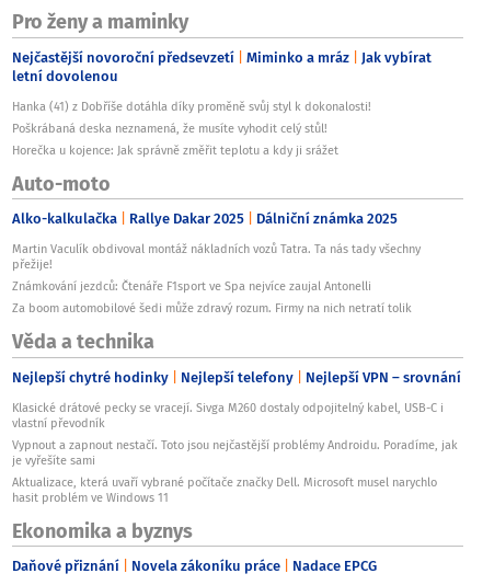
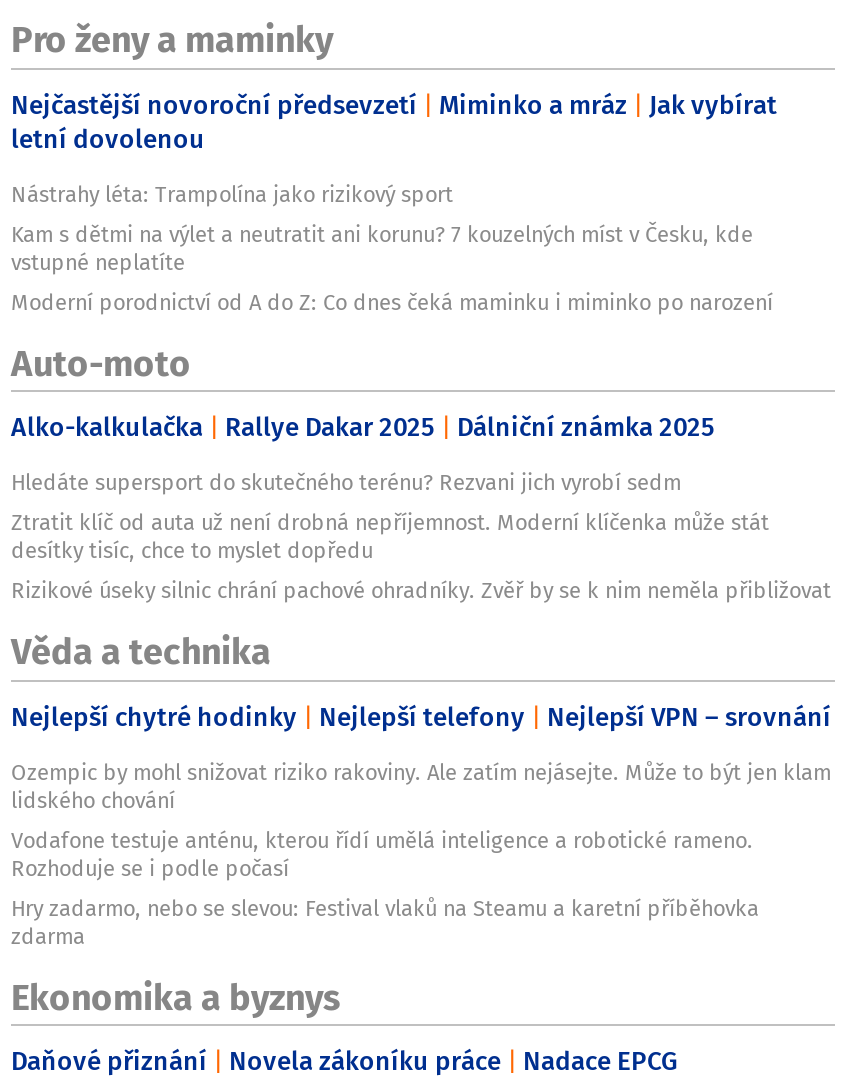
- Hanka (41) z Dobříše dotáhla díky proměně svůj styl k dokonalosti!
- Poškrábaná deska neznamená, že musíte vyhodit celý stůl!
- Horečka u kojence: Jak správně změřit teplotu a kdy ji srážet
+ Nástrahy léta: Trampolína jako rizikový sport
+ Kam s dětmi na výlet a neutratit ani korunu? 7 kouzelných míst v Česku, kde
+ vstupné neplatíte
+ Moderní porodnictví od A do Z: Co dnes čeká maminku i miminko po narození

- Martin Vaculík obdivoval montáž nákladních vozů Tatra. Ta nás tady všechny
- přežije!
- Známkování jezdců: Čtenáře F1sport ve Spa nejvíce zaujal Antonelli
- Za boom automobilové šedi může zdravý rozum. Firmy na nich netratí tolik
+ Hledáte supersport do skutečného terénu? Rezvani jich vyrobí sedm
+ Ztratit klíč od auta už není drobná nepříjemnost. Moderní klíčenka může stát
+ desítky tisíc, chce to myslet dopředu
+ Rizikové úseky silnic chrání pachové ohradníky. Zvěř by se k nim neměla přibližovat

- Klasické drátové pecky se vracejí. Sivga M260 dostaly odpojitelný kabel, USB-C i
- vlastní převodník
- Vypnout a zapnout nestačí. Toto jsou nejčastější problémy Androidu. Poradíme, jak
- je vyřešíte sami
- Aktualizace, která uvaří vybrané počítače značky Dell. Microsoft musel narychlo
- hasit problém ve Windows 11
+ Ozempic by mohl snižovat riziko rakoviny. Ale zatím nejásejte. Může to být jen klam
+ lidského chování
+ Vodafone testuje anténu, kterou řídí umělá inteligence a robotické rameno.
+ Rozhoduje se i podle počasí
+ Hry zadarmo, nebo se slevou: Festival vlaků na Steamu a karetní příběhovka
+ zdarma
